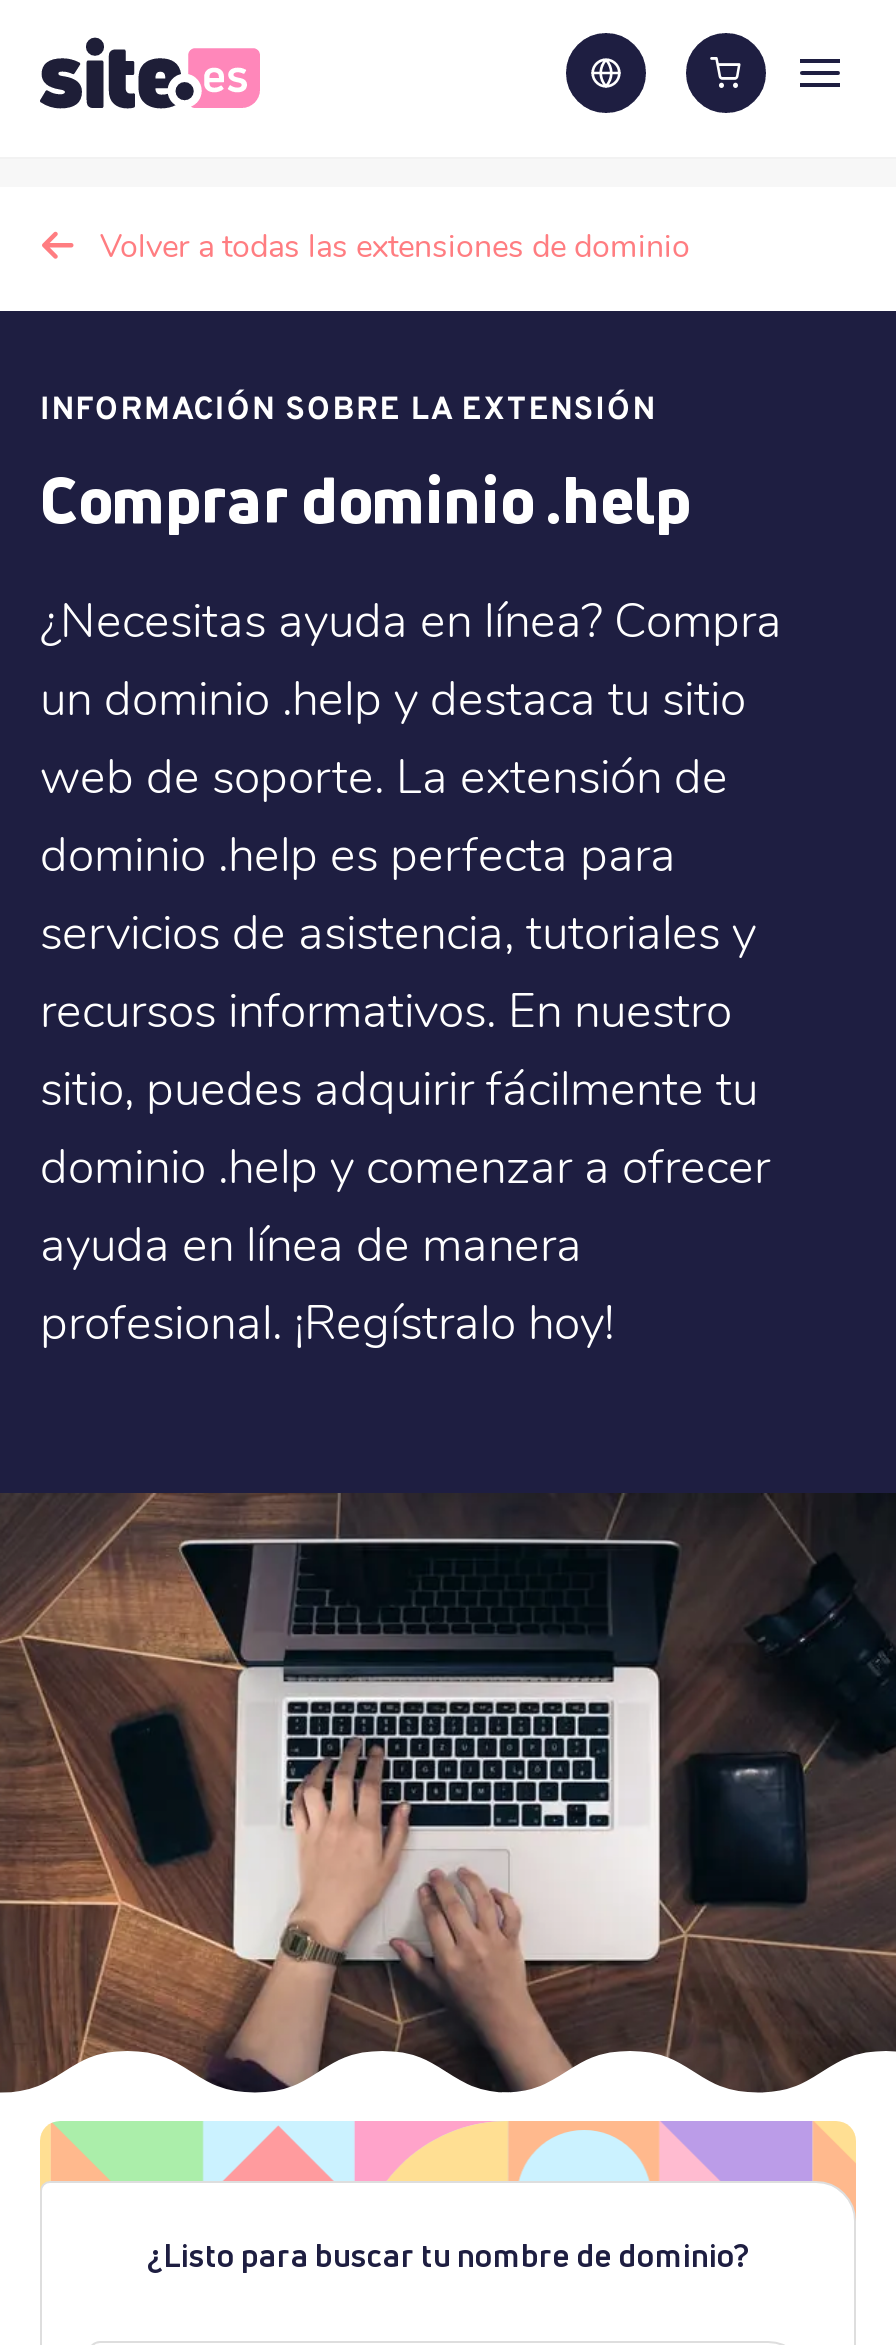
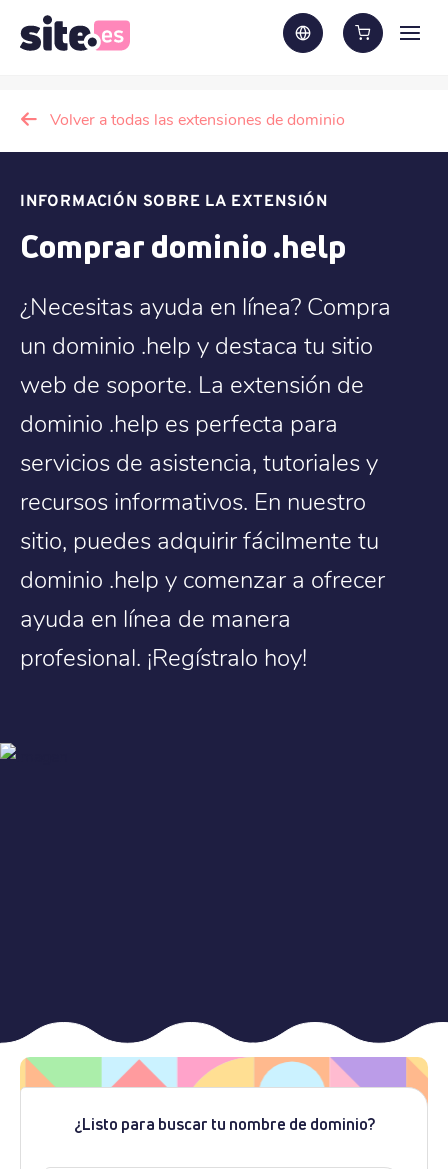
- [image]
